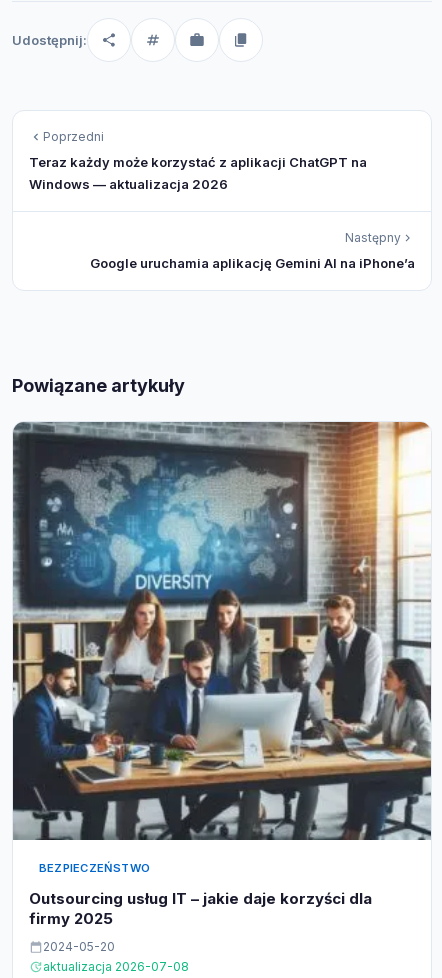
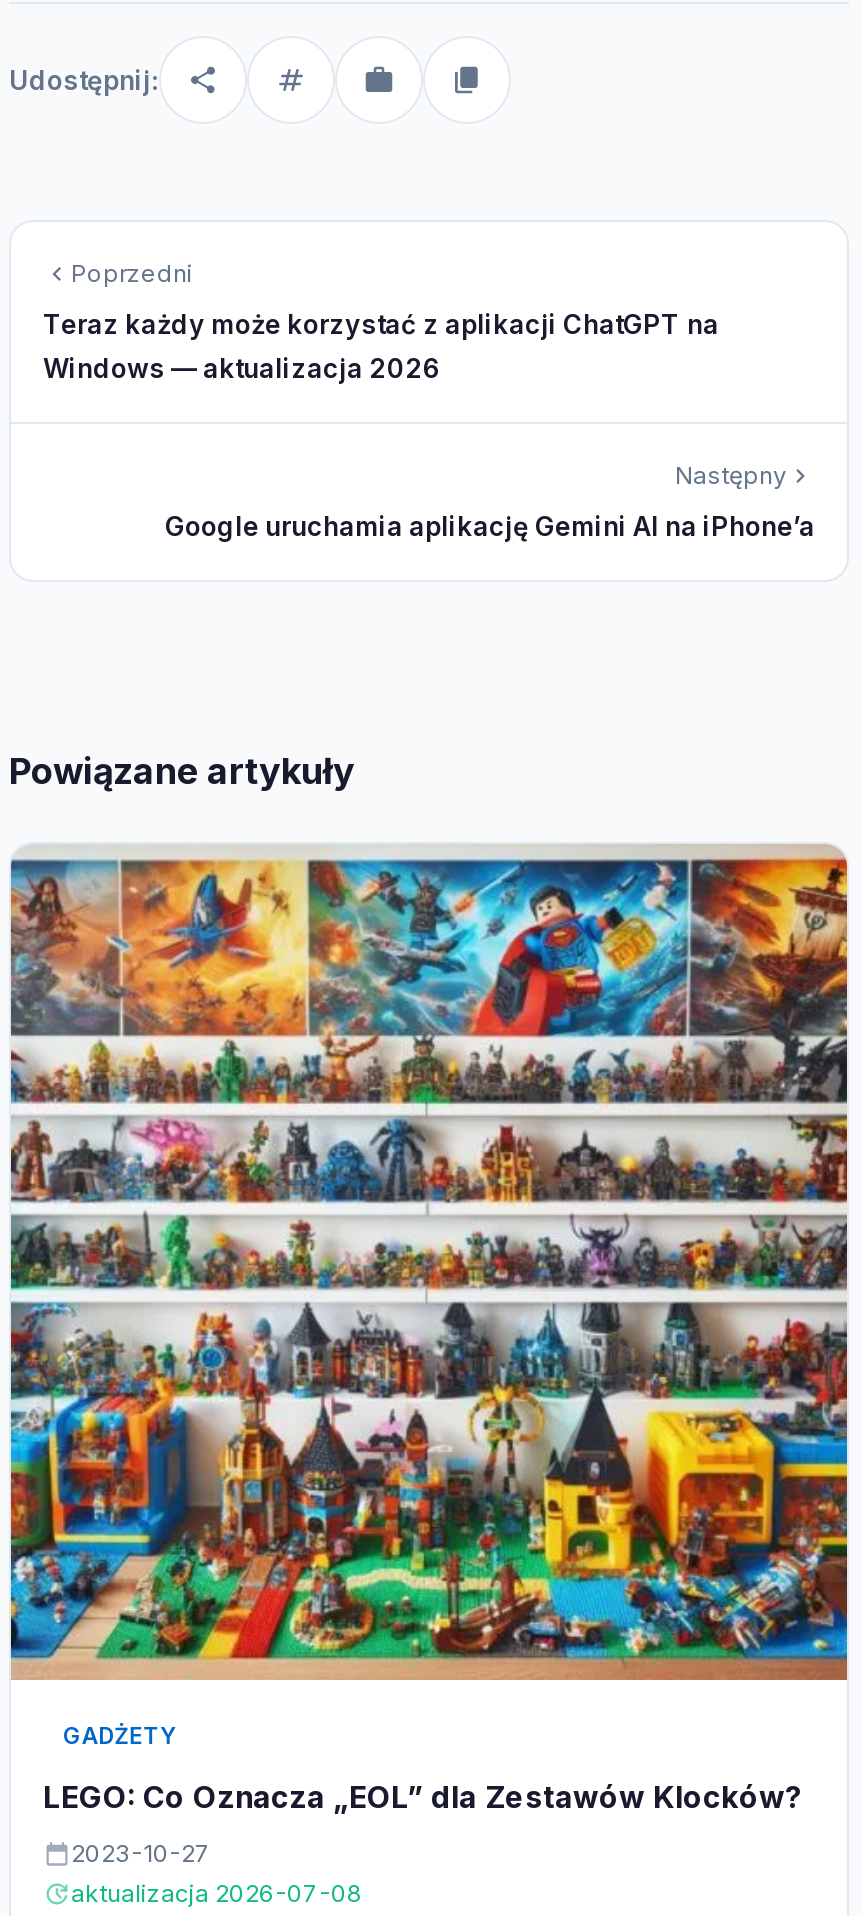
- [image]
- BEZPIECZEŃSTWO
+ [image]
+ GADŻETY

- Outsourcing usług IT – jakie daje korzyści dla
- firmy 2025
+ LEGO: Co Oznacza „EOL” dla Zestawów Klocków?

- 2024-05-20
+ 2023-10-27
